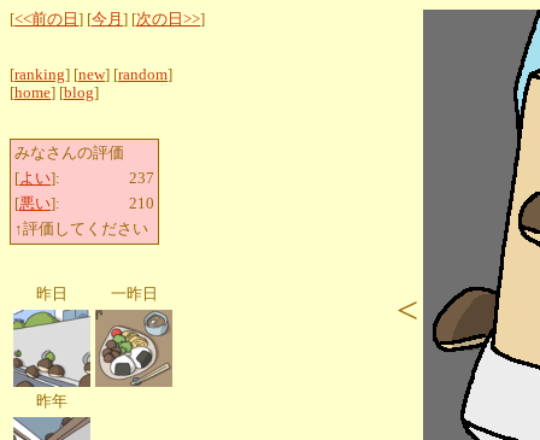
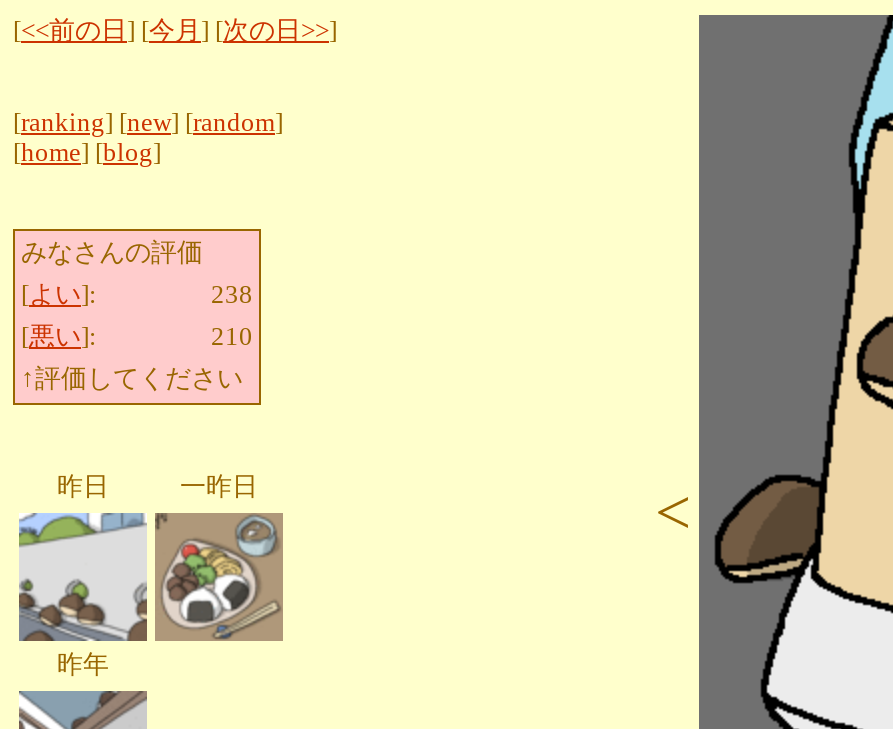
- 237
+ 238
